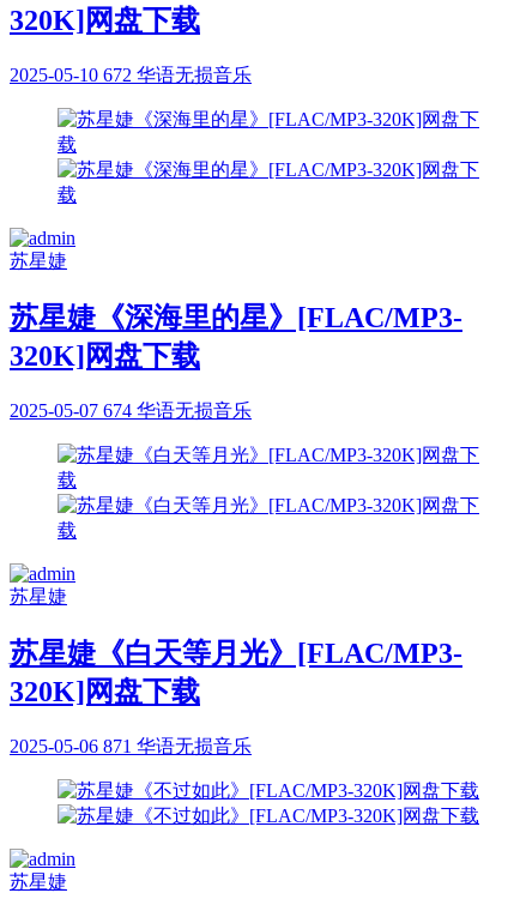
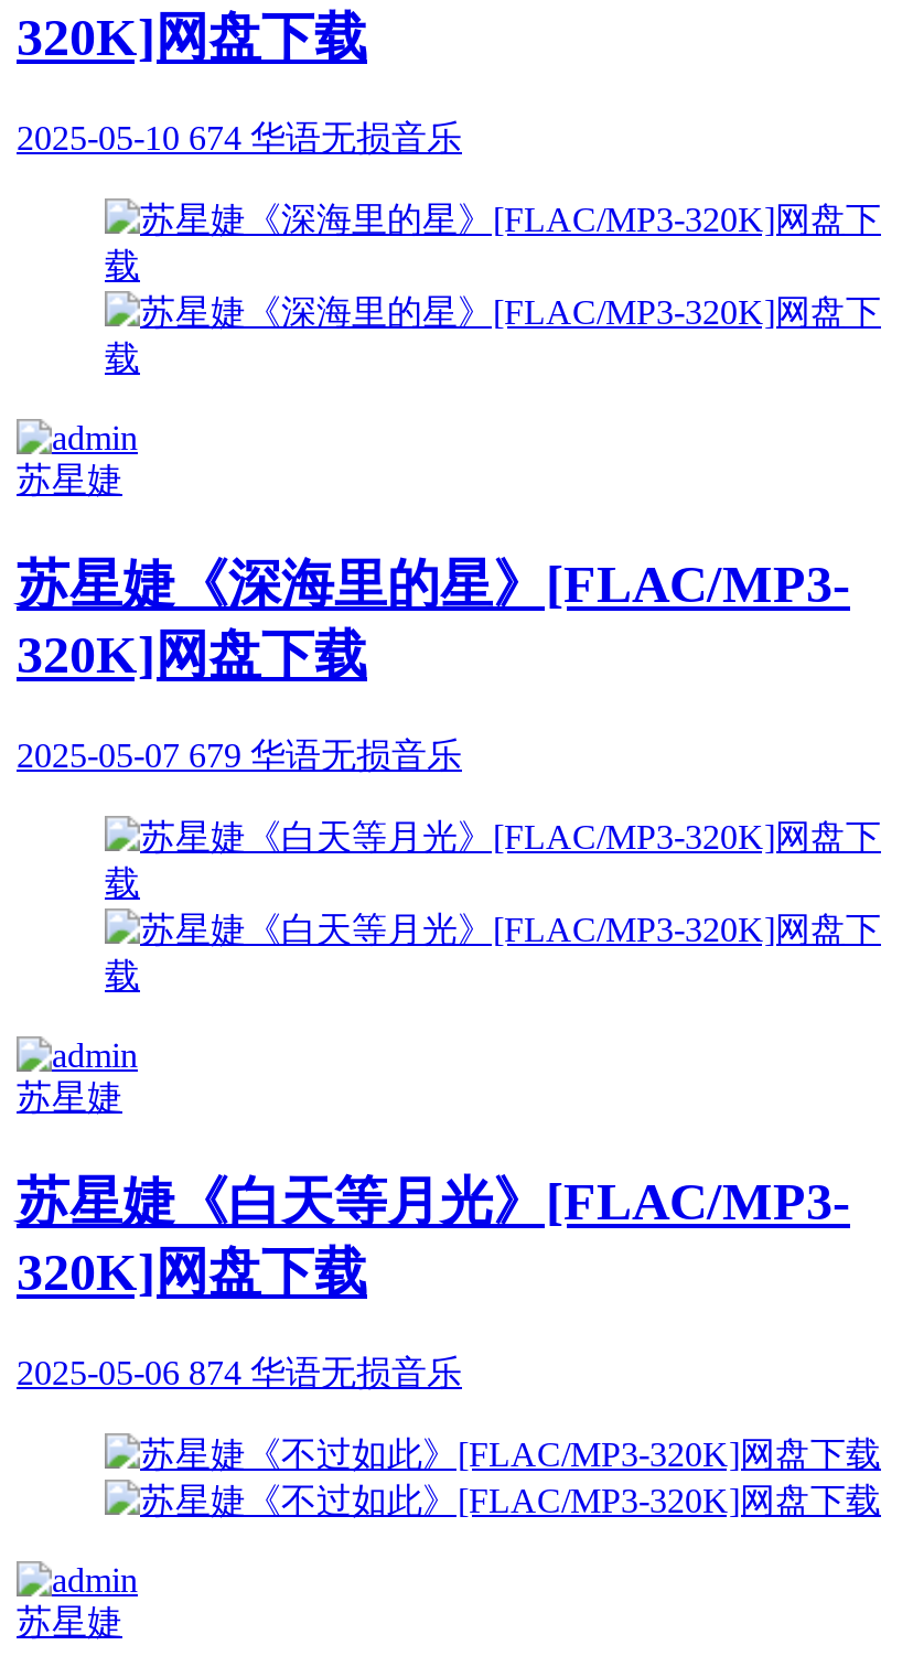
- 2025-05-10 672 华语无损音乐
+ 2025-05-10 674 华语无损音乐

- 2025-05-07 674 华语无损音乐
+ 2025-05-07 679 华语无损音乐

- 2025-05-06 871 华语无损音乐
+ 2025-05-06 874 华语无损音乐
